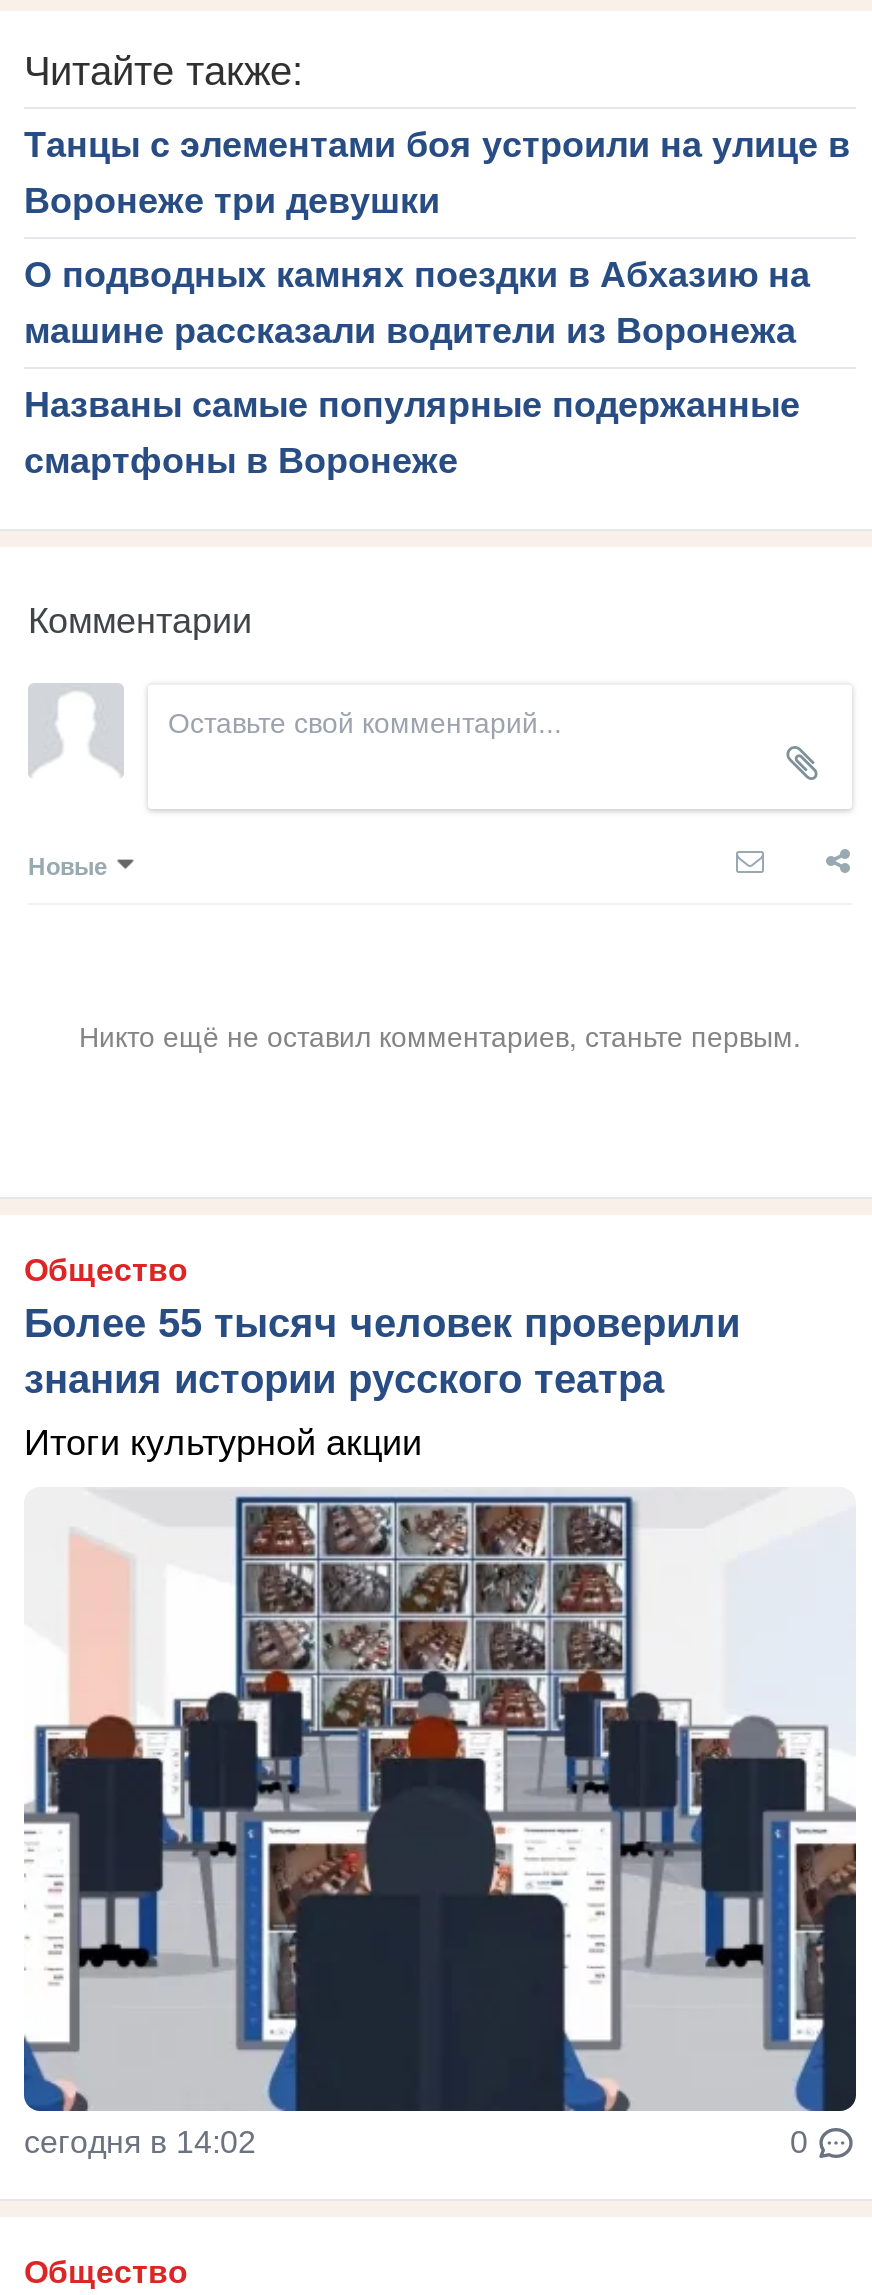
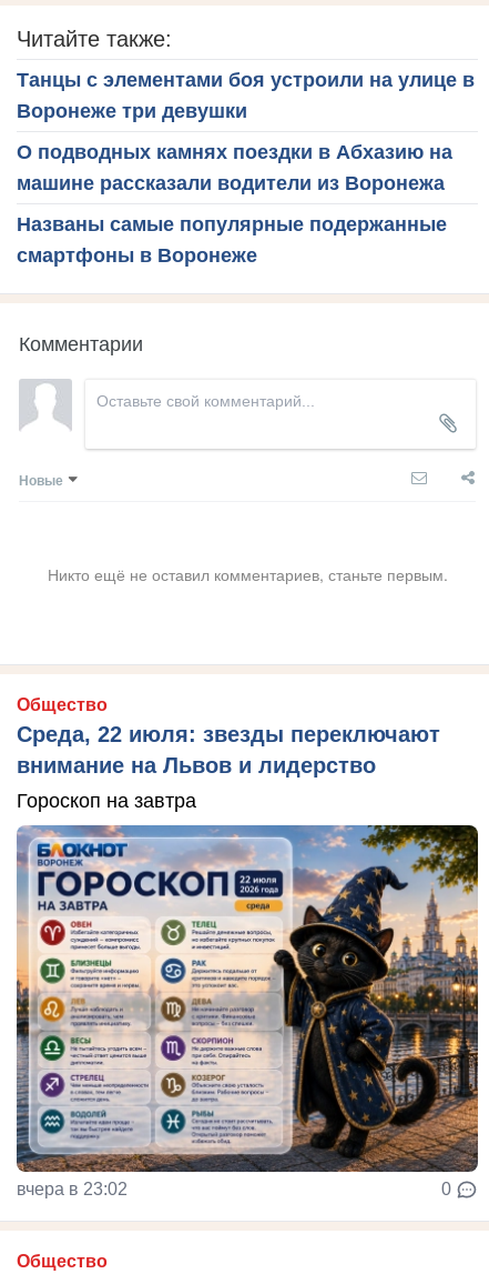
- Более 55 тысяч человек проверили
- знания истории русского театра
+ Среда, 22 июля: звезды переключают
+ внимание на Львов и лидерство

- Итоги культурной акции
+ Гороскоп на завтра

- [image]
- сегодня в 14:02
+ [image]
+ вчера в 23:02
